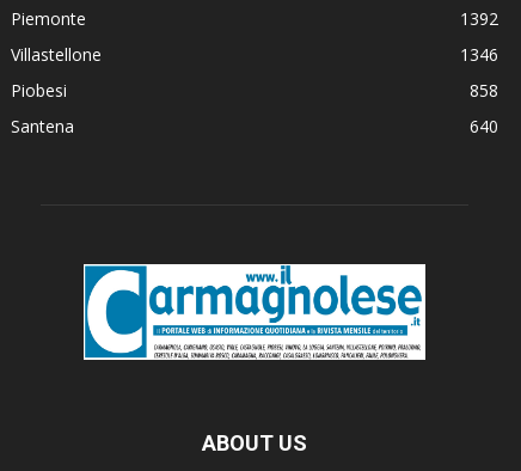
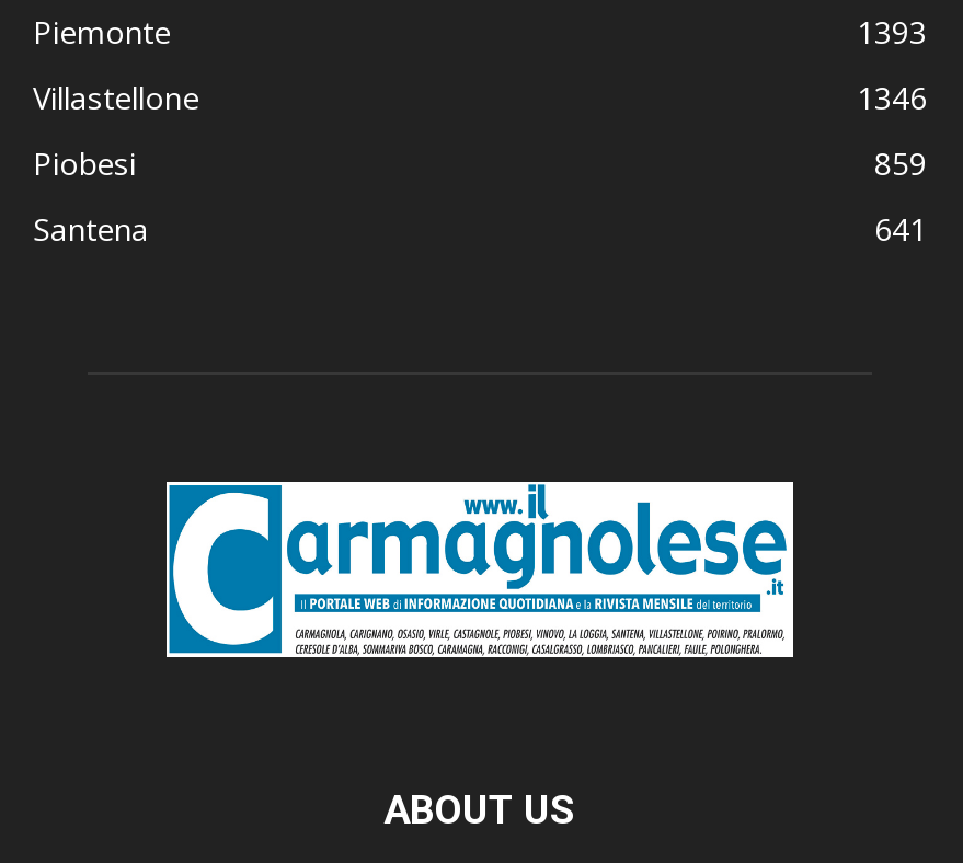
- 1392
+ 1393

- 858
+ 859

- 640
+ 641
